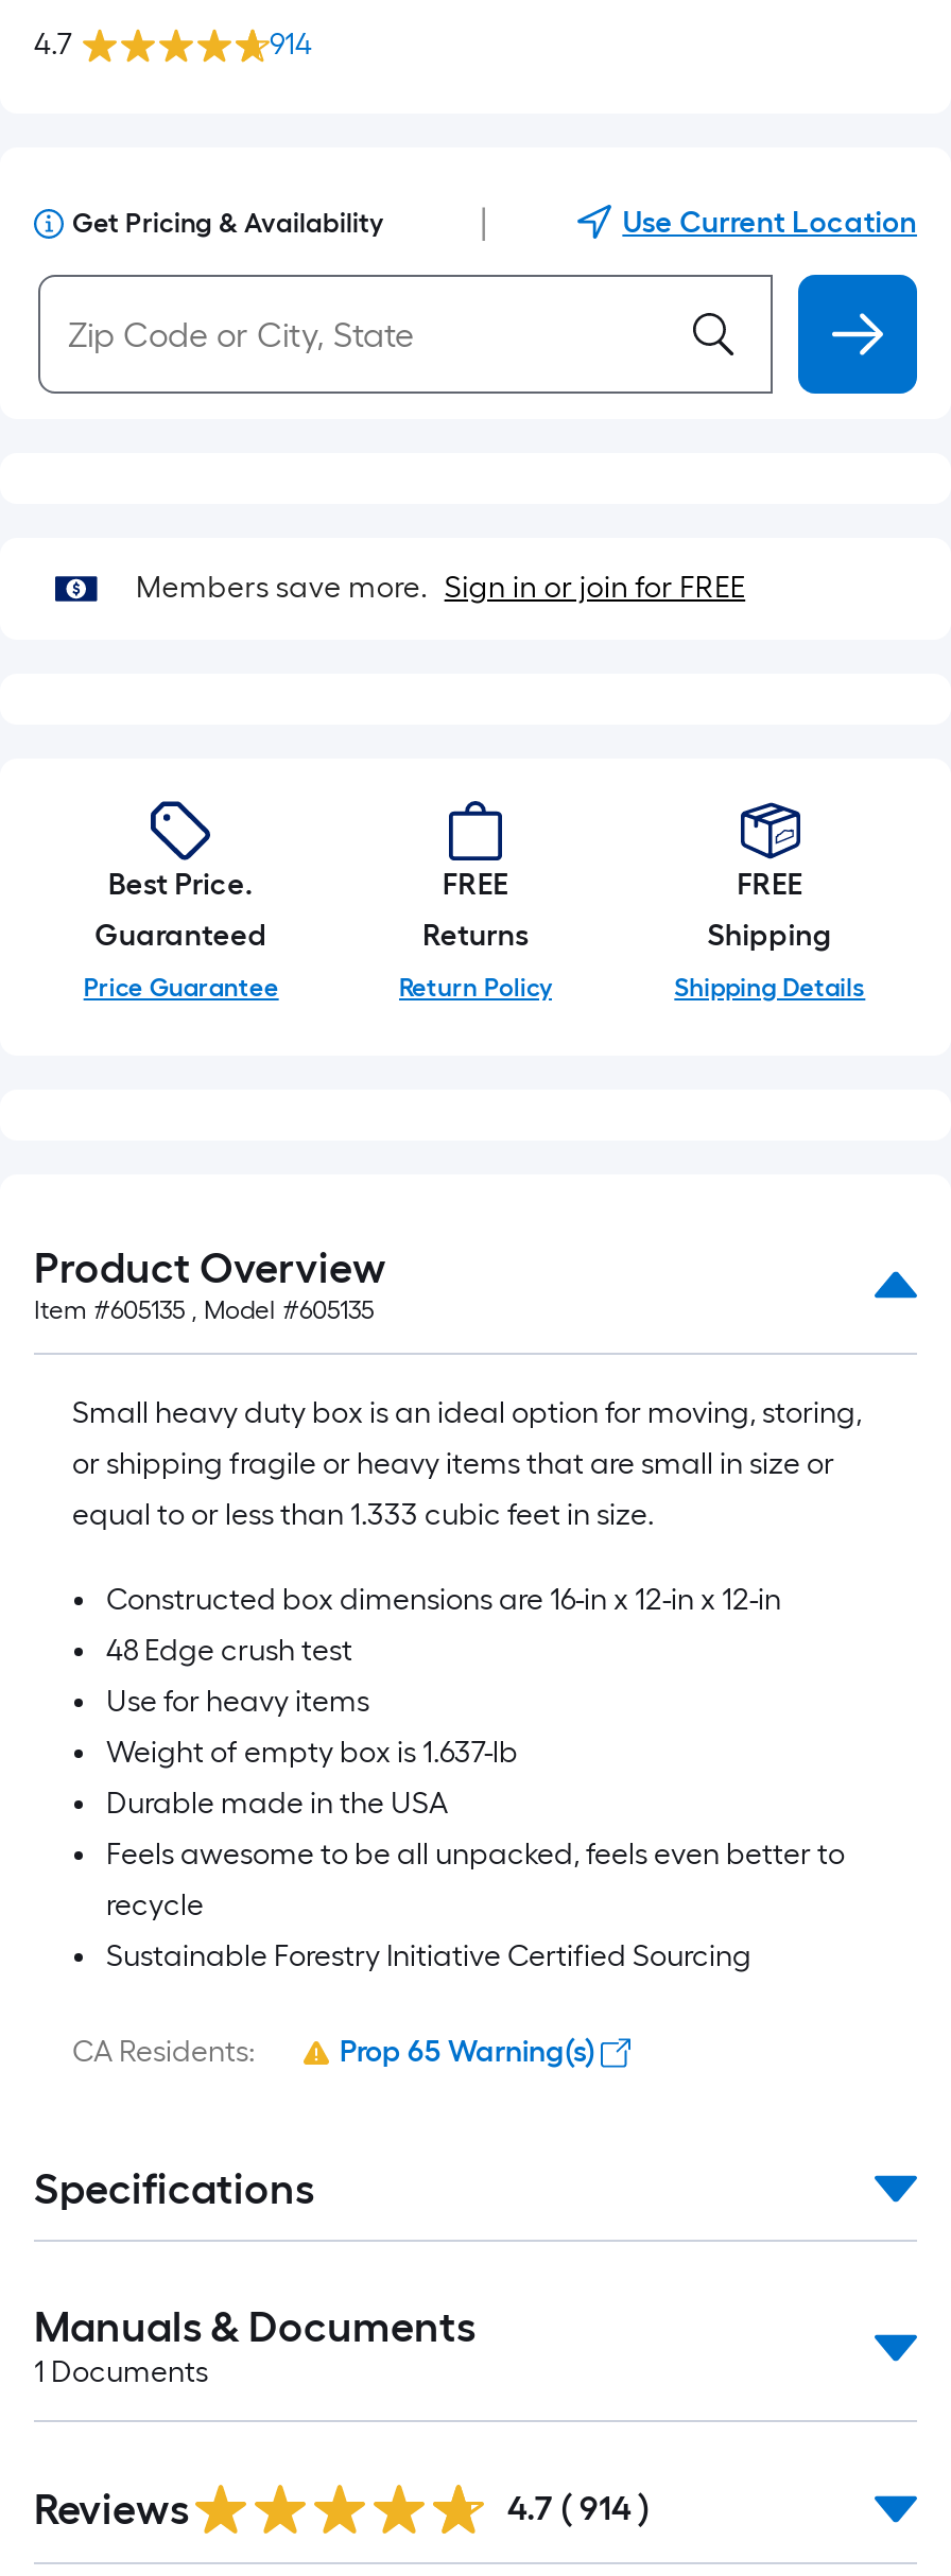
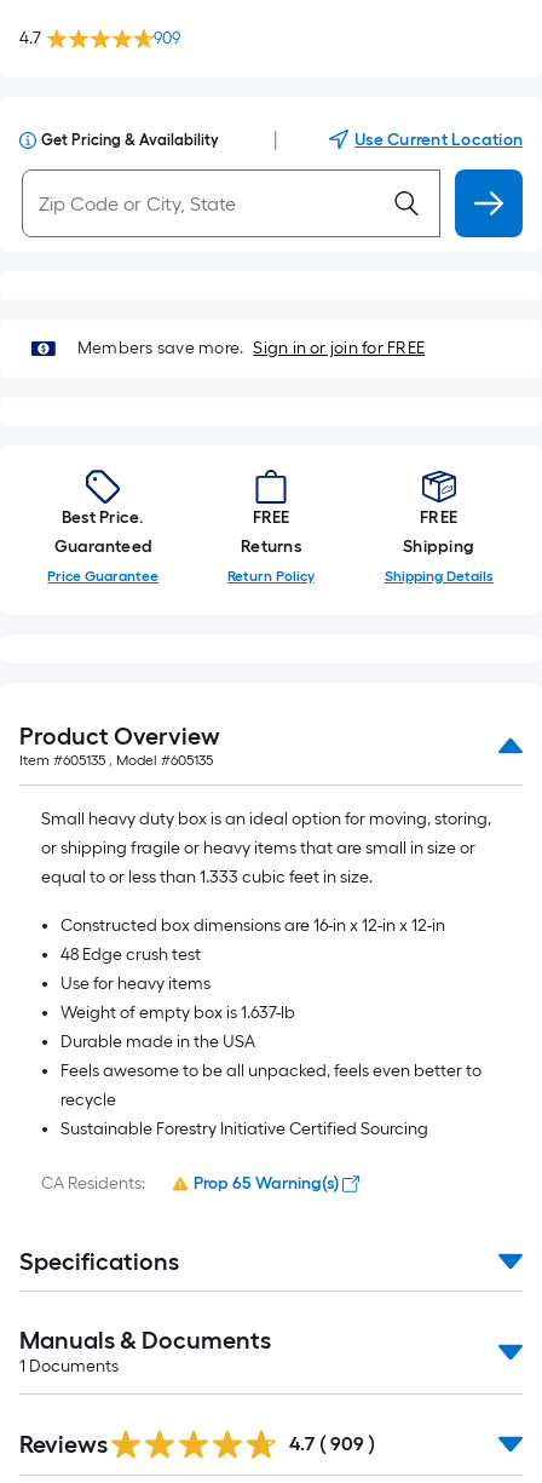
- 914
+ 909

- 4.7 ( 914 )
+ 4.7 ( 909 )
